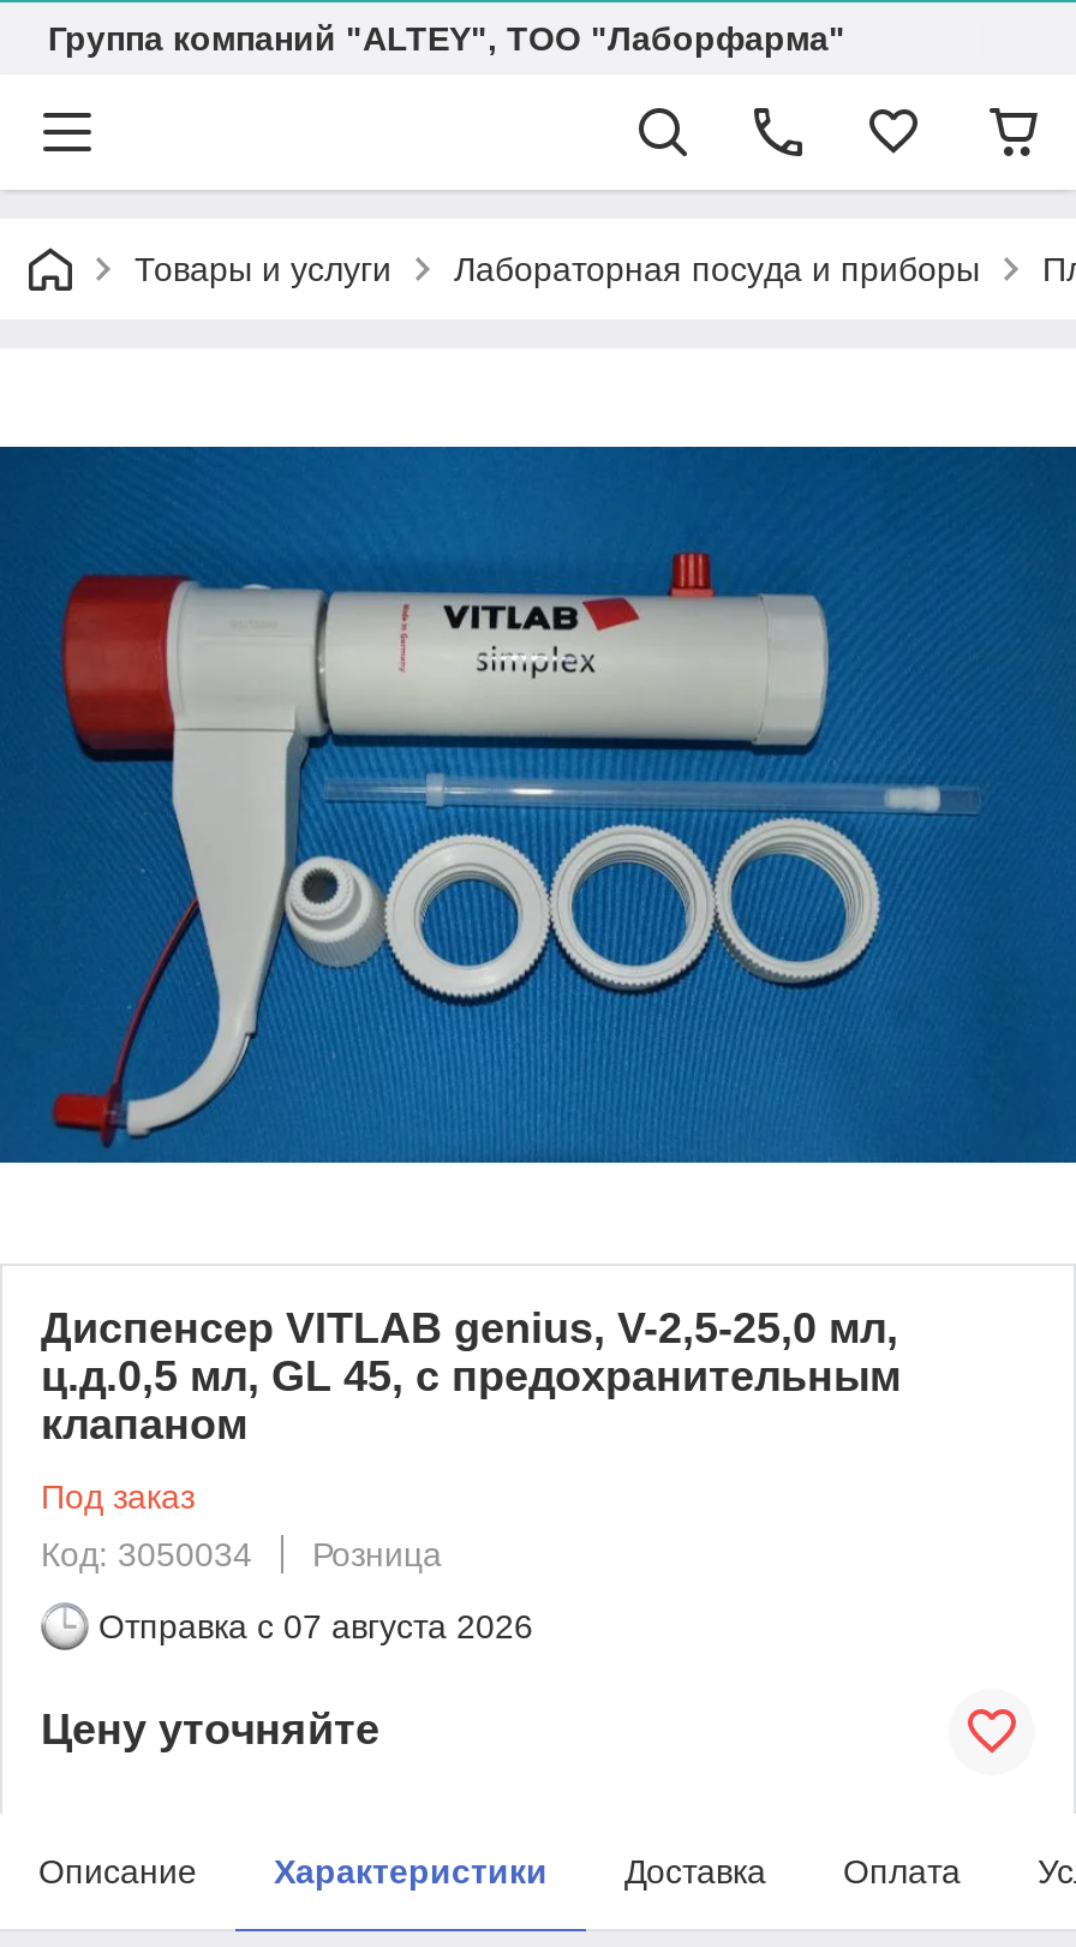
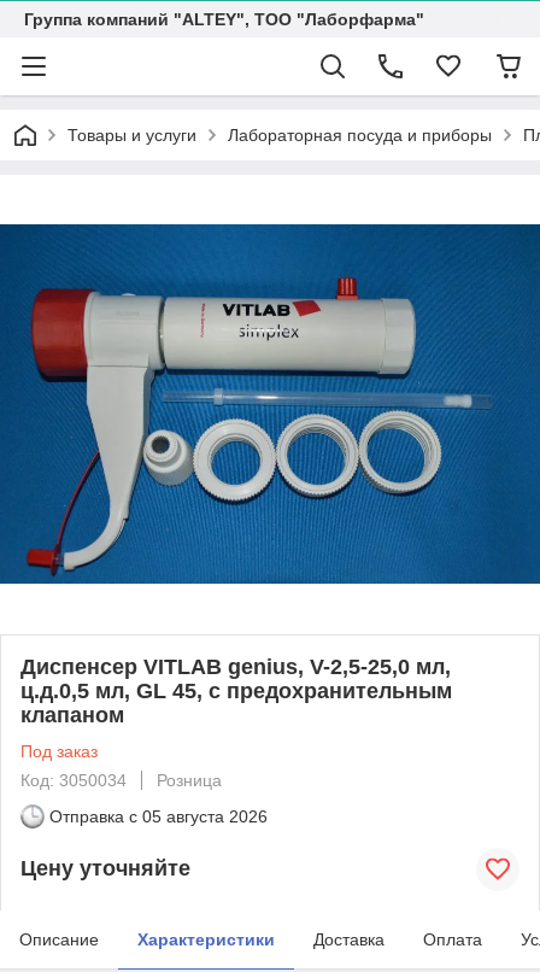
- Отправка с 07 августа 2026
+ Отправка с 05 августа 2026
